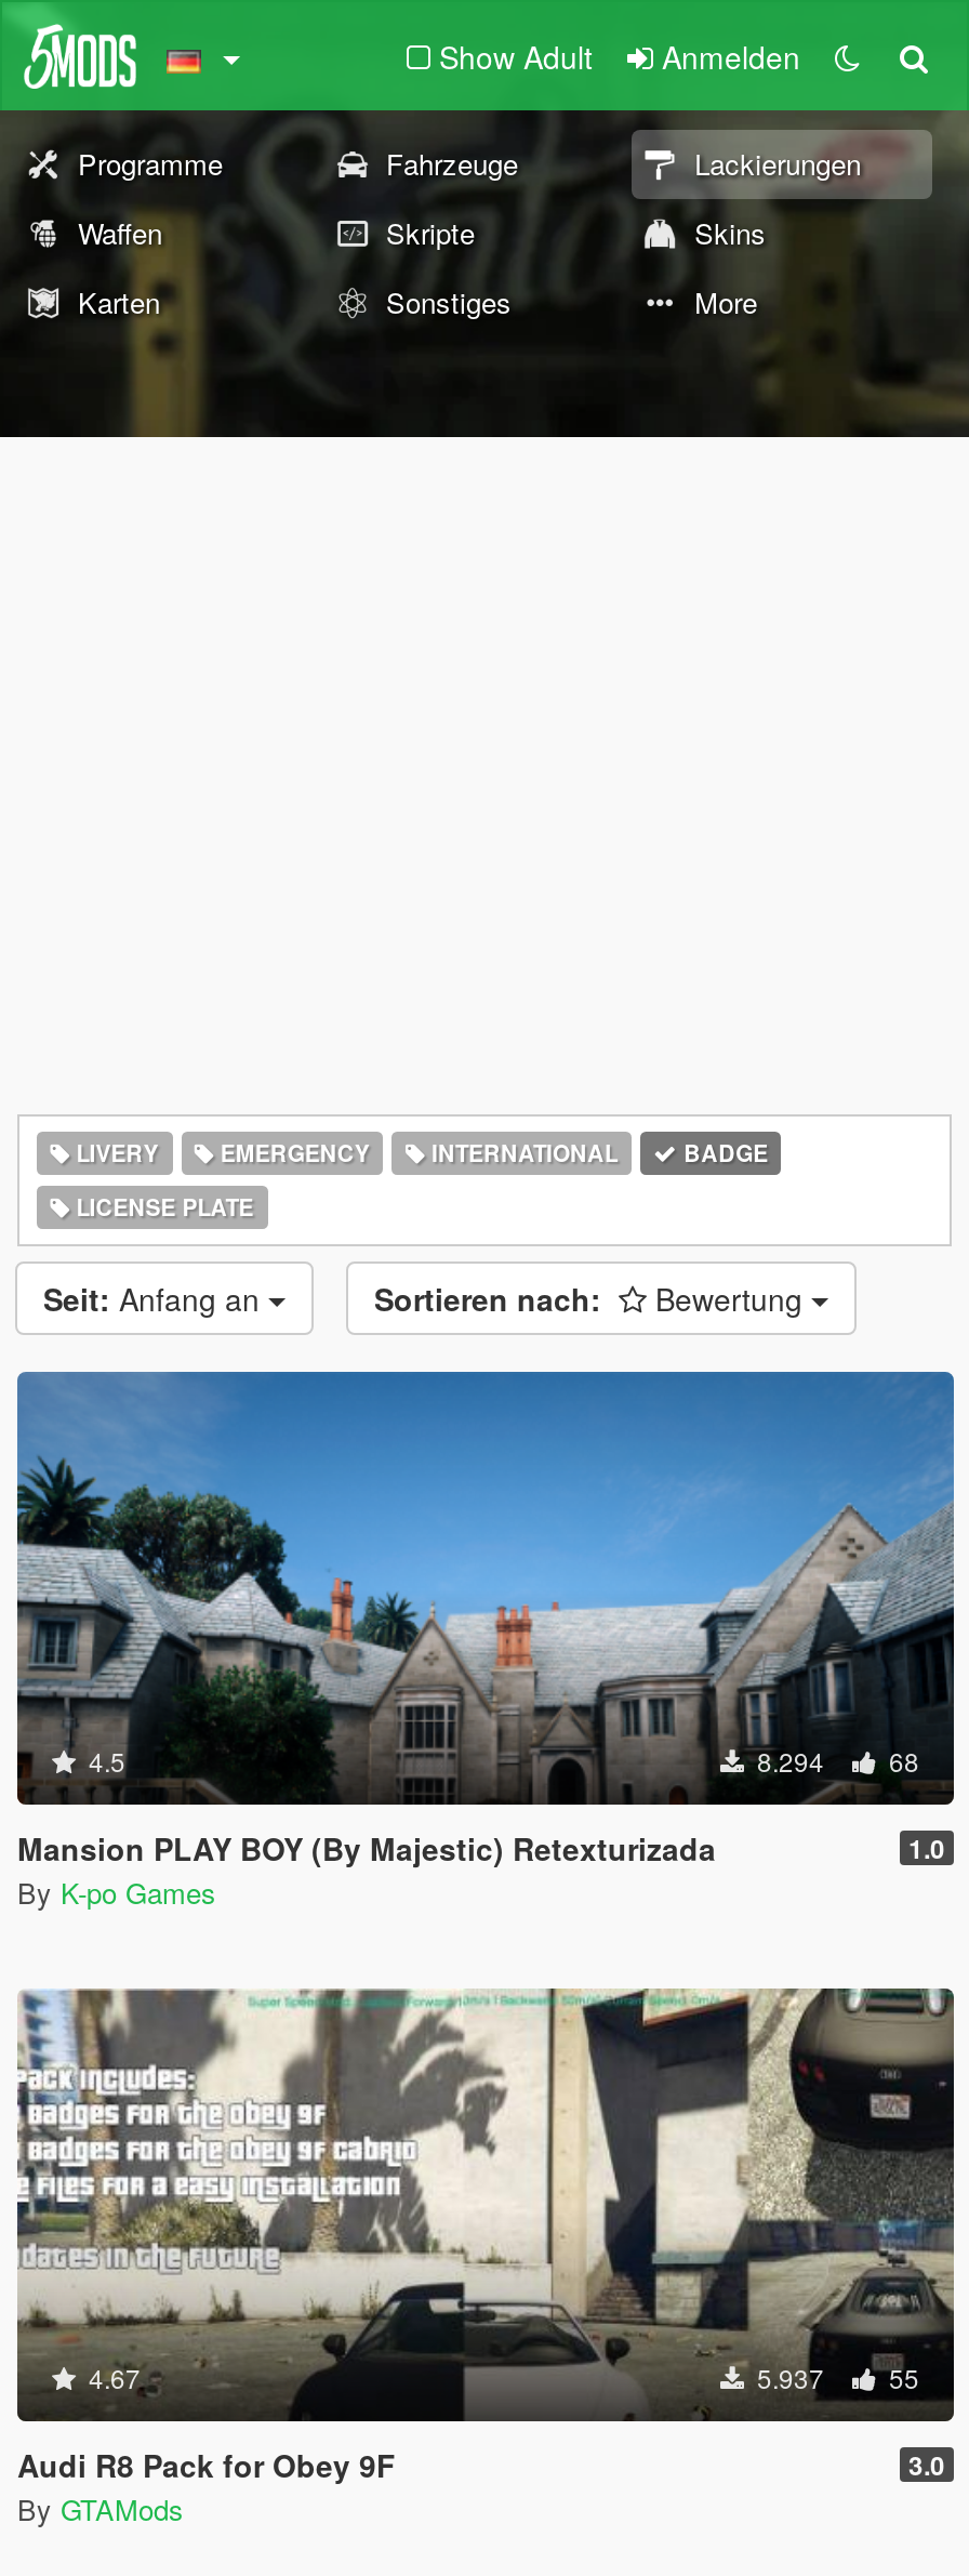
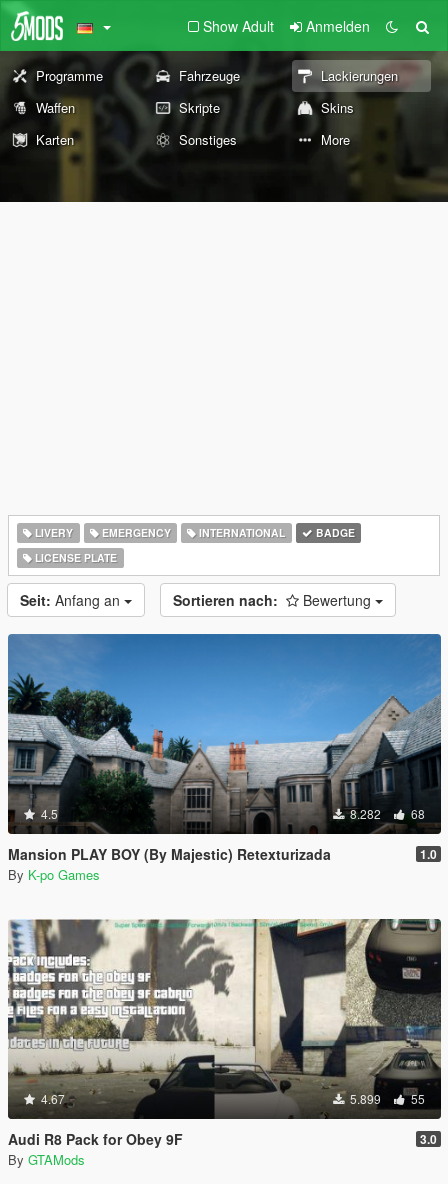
- 8.294 68
+ 8.282 68

- 5.937 55
+ 5.899 55
